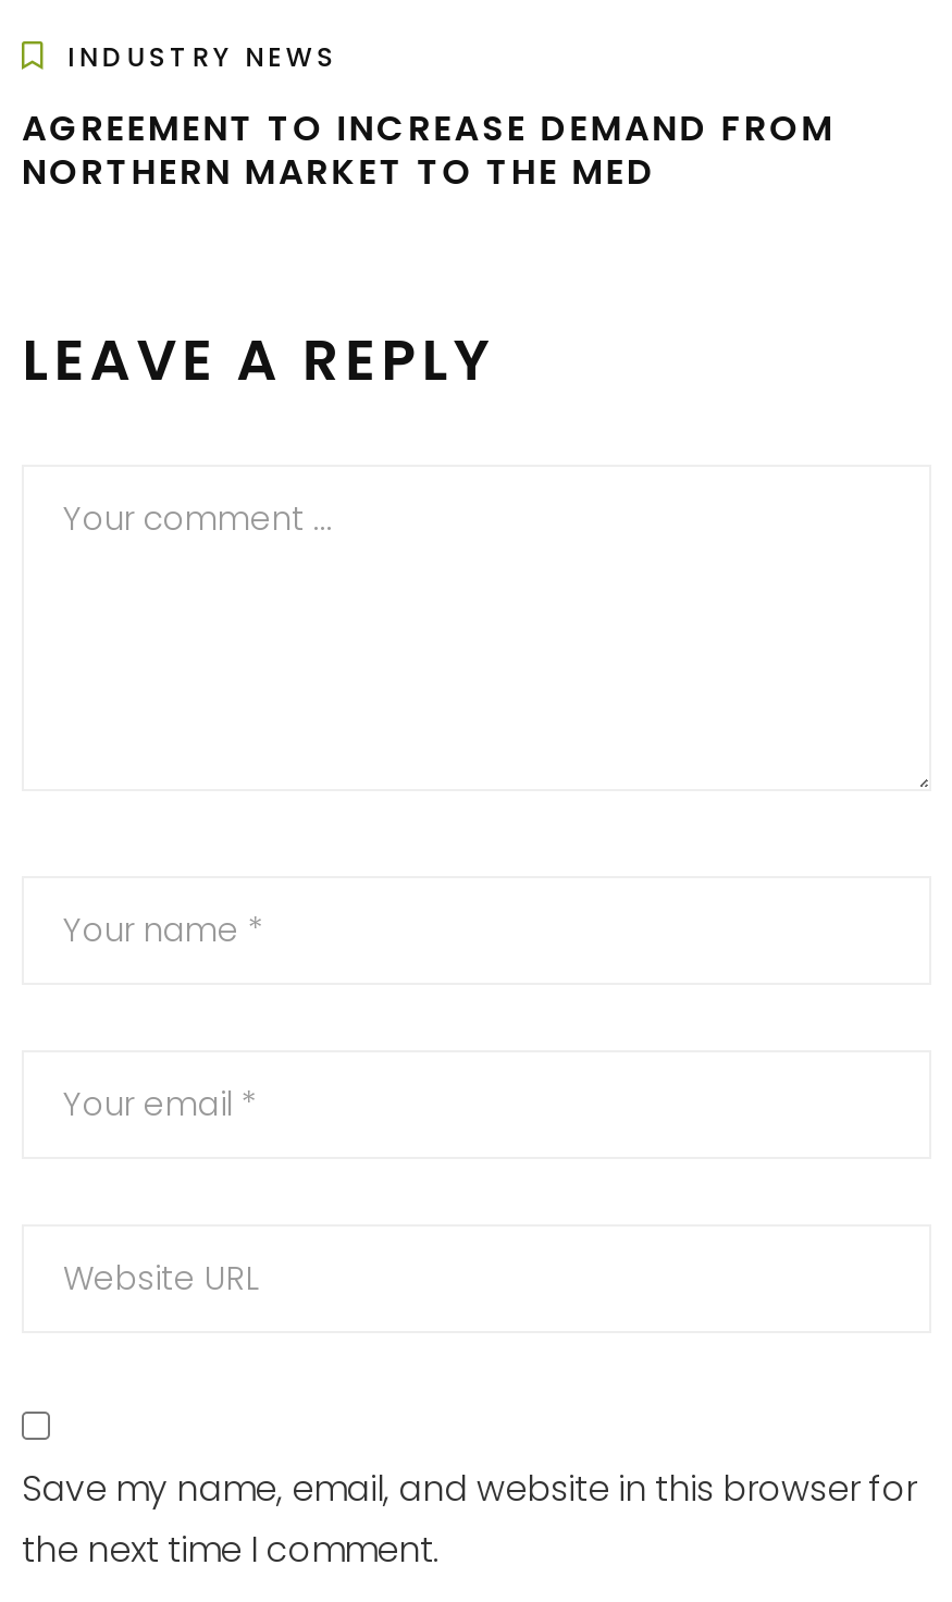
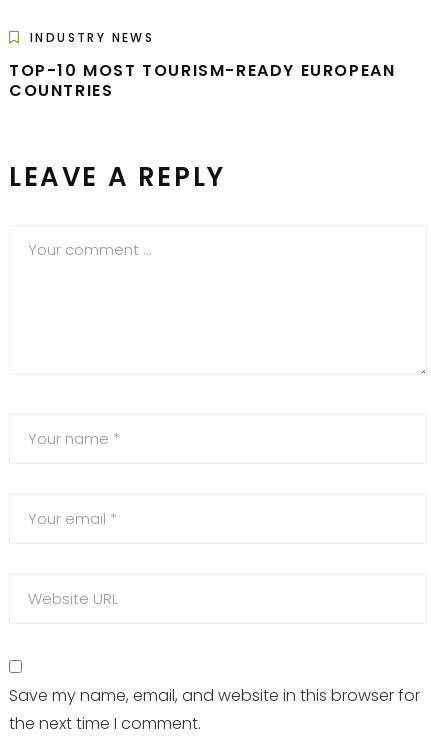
- AGREEMENT TO INCREASE DEMAND FROM
- NORTHERN MARKET TO THE MED
+ TOP-10 MOST TOURISM-READY EUROPEAN
+ COUNTRIES
